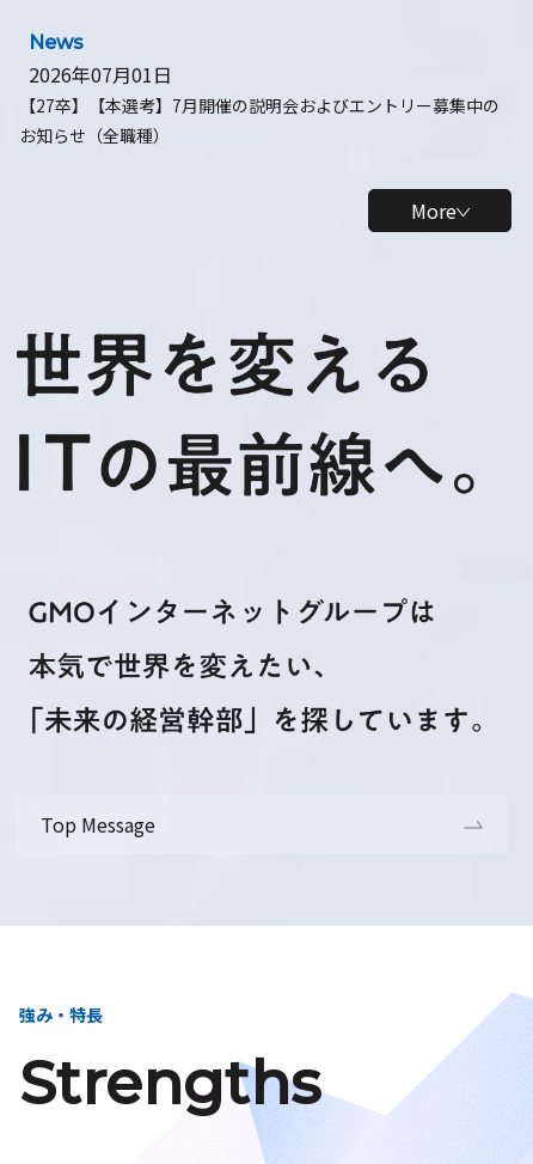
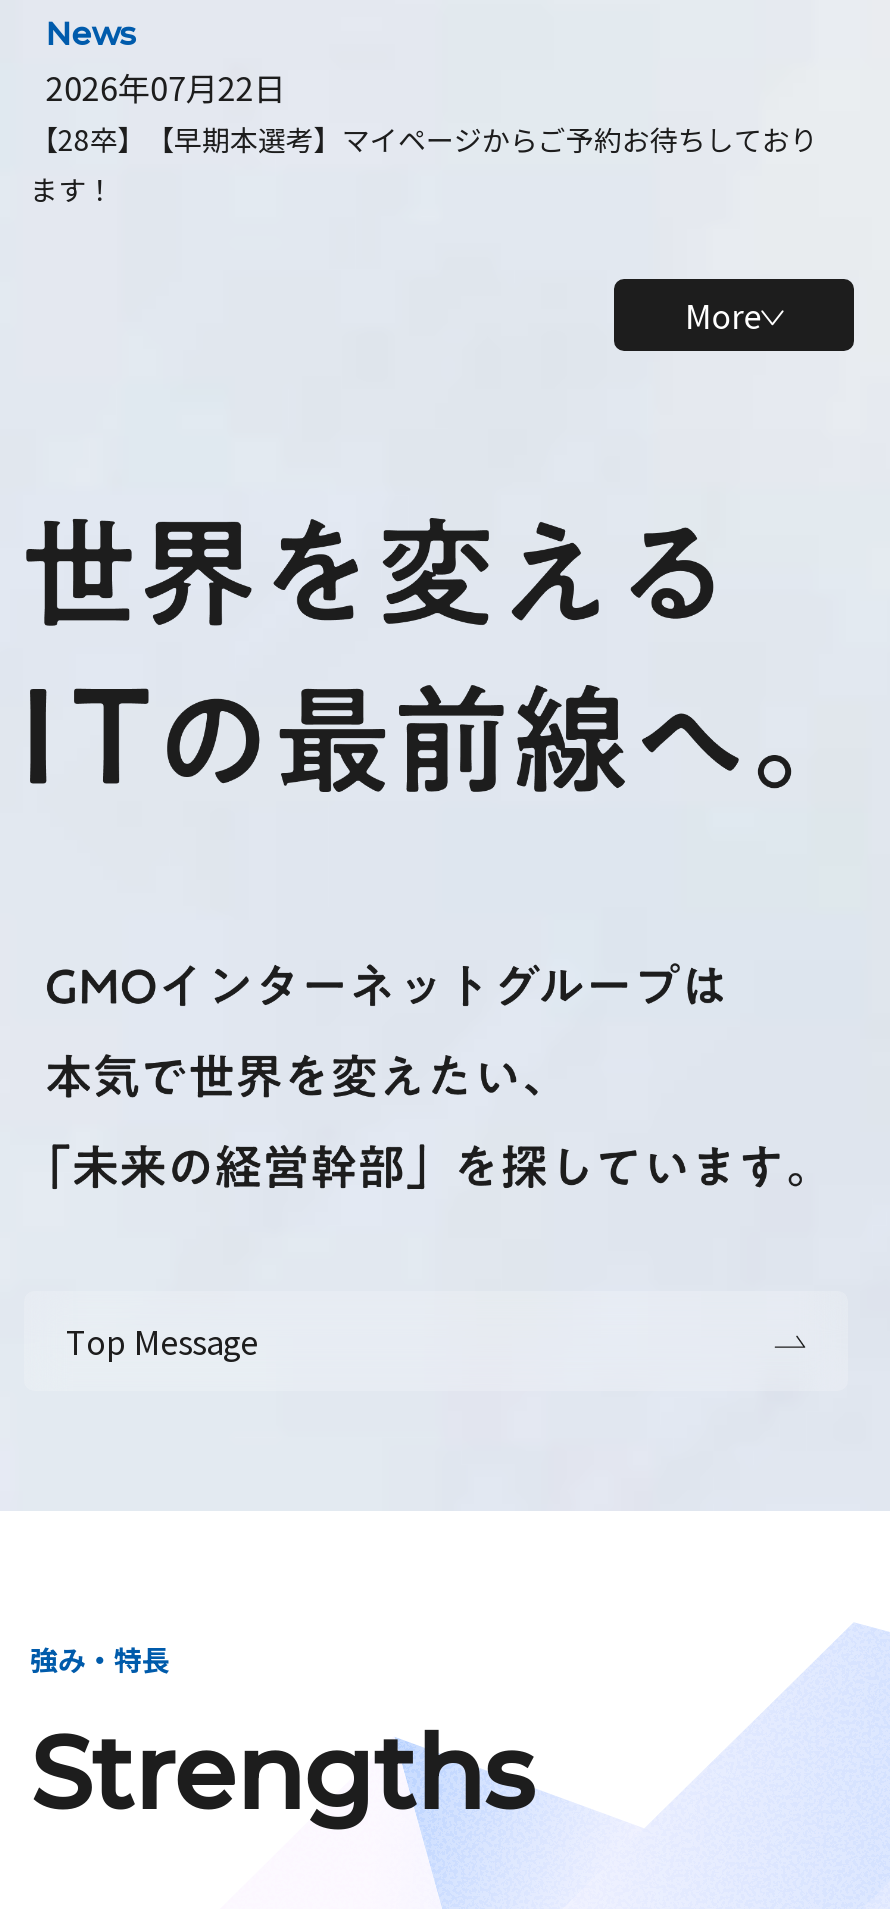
- 2026年07月01日
- 【27卒】【本選考】7月開催の説明会およびエントリー募集中の
- お知らせ（全職種）
+ 2026年07月22日
+ 【28卒】【早期本選考】マイページからご予約お待ちしており
+ ます！
